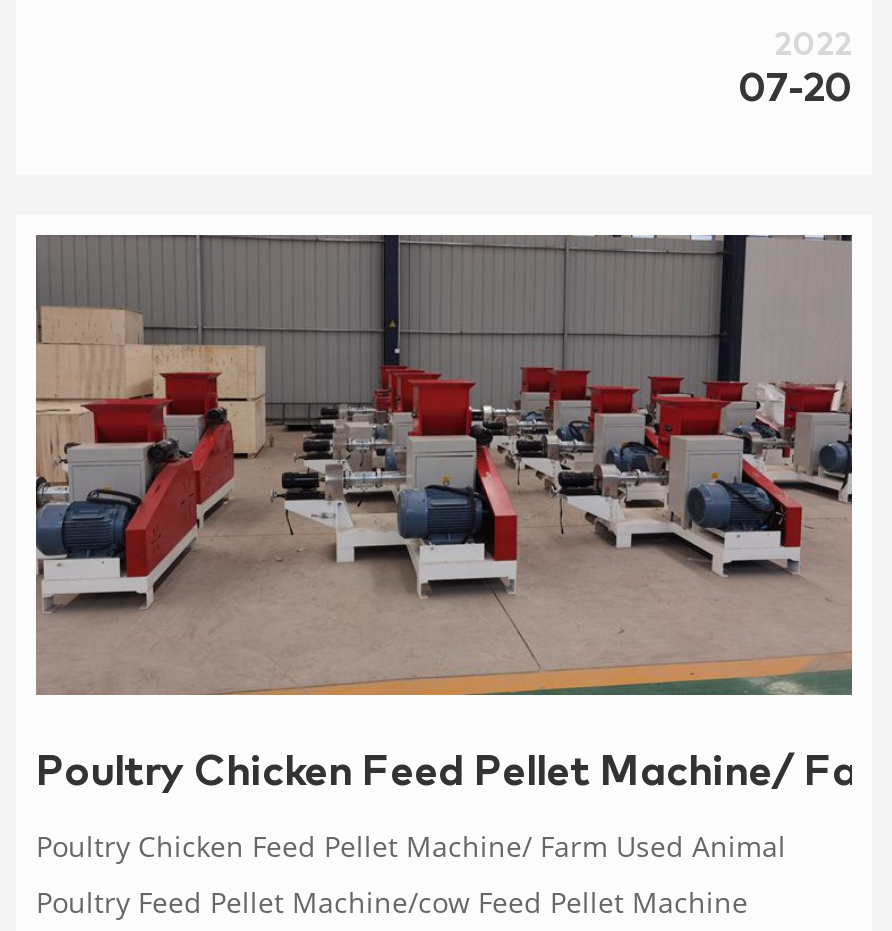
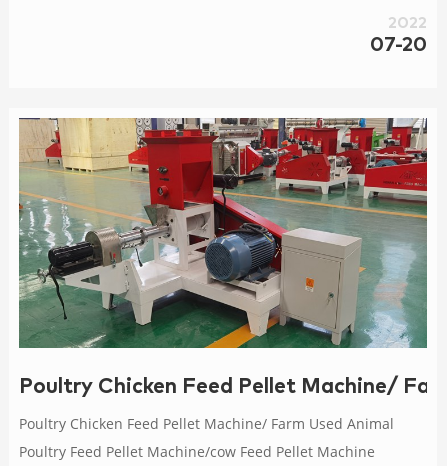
- [image]
+ [image]
